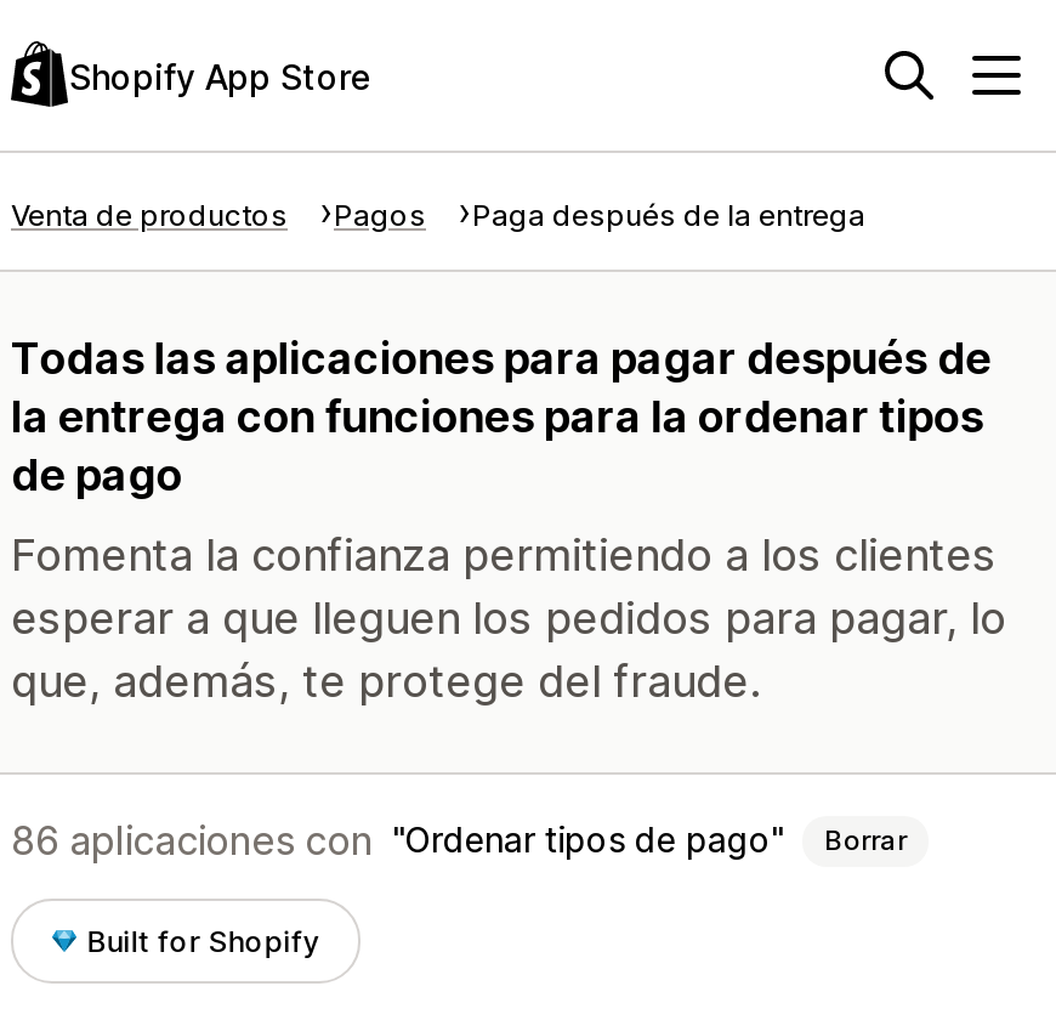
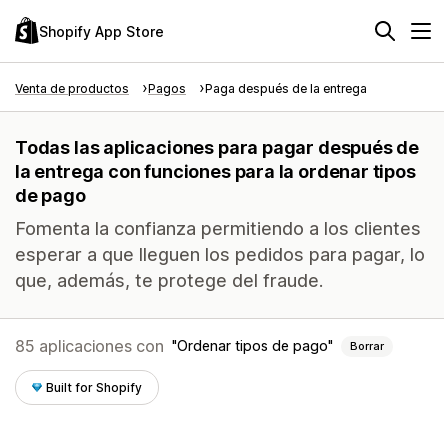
- 86 aplicaciones con
+ 85 aplicaciones con
